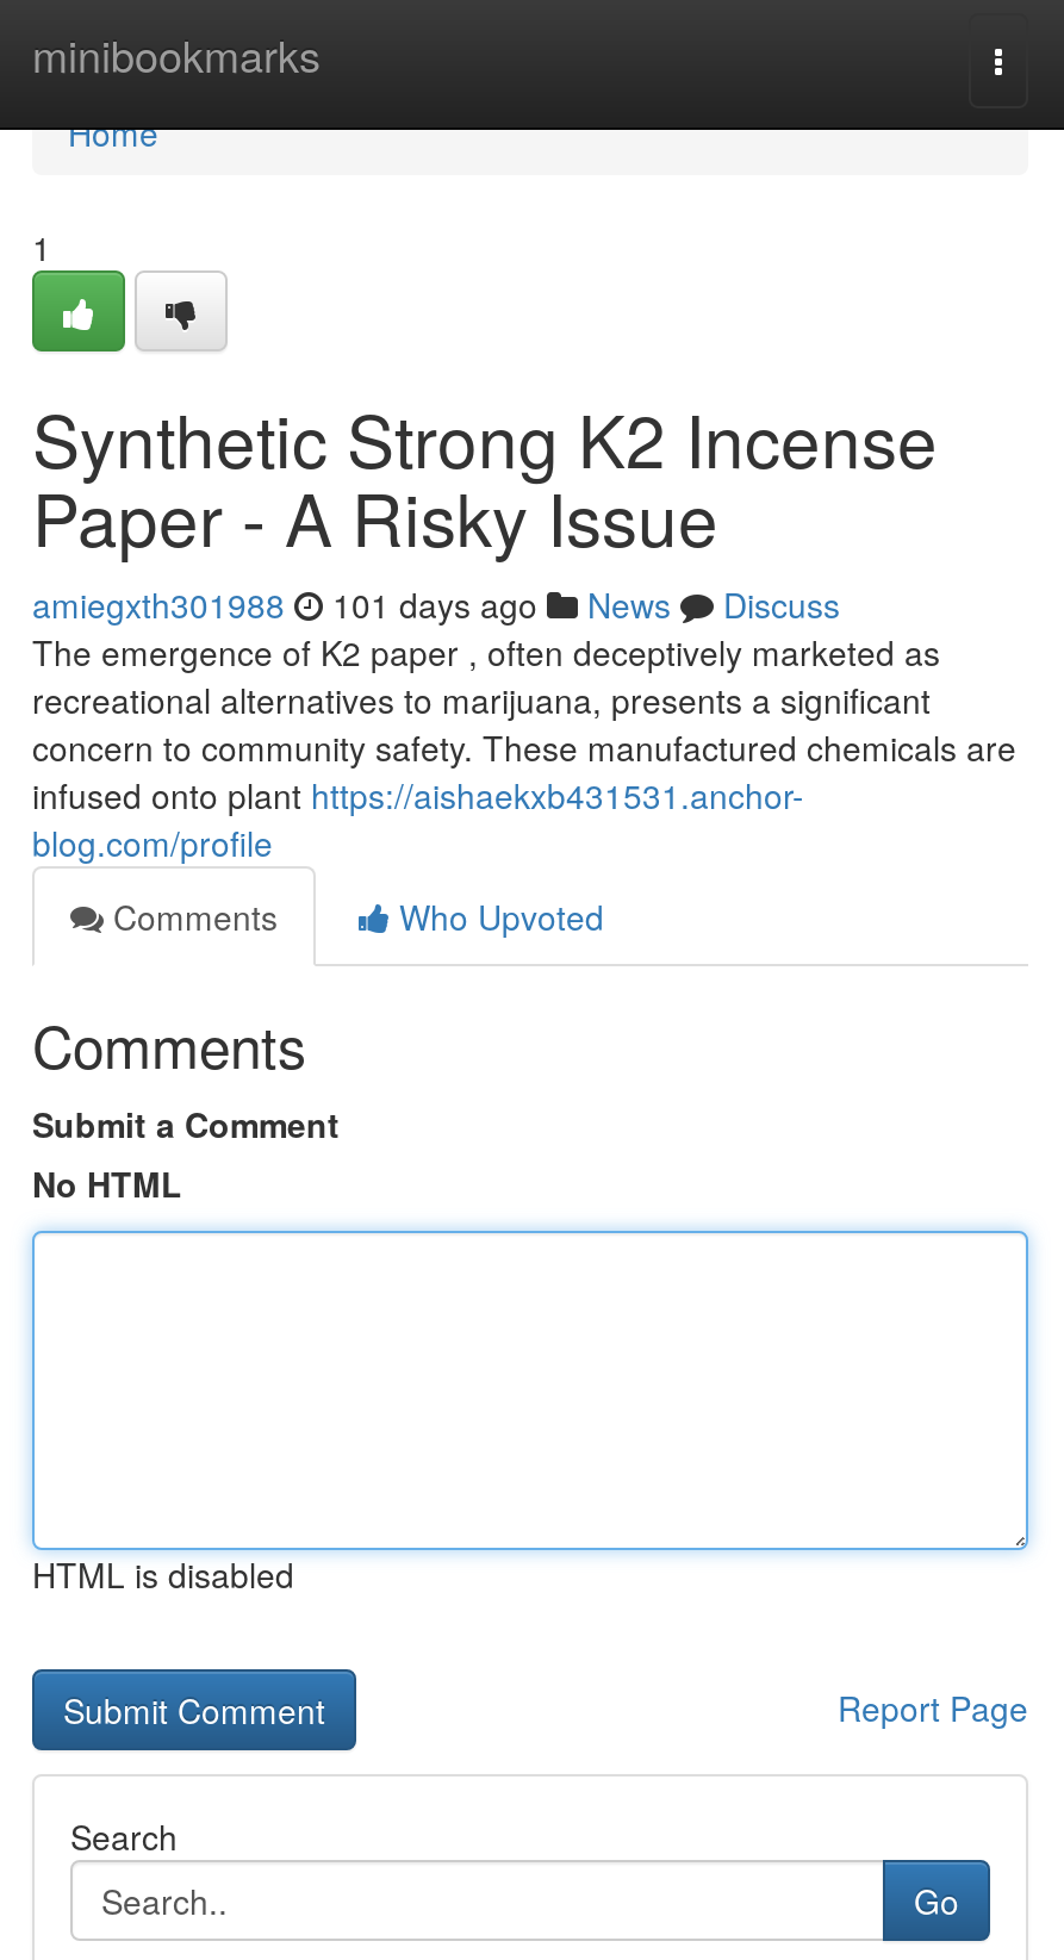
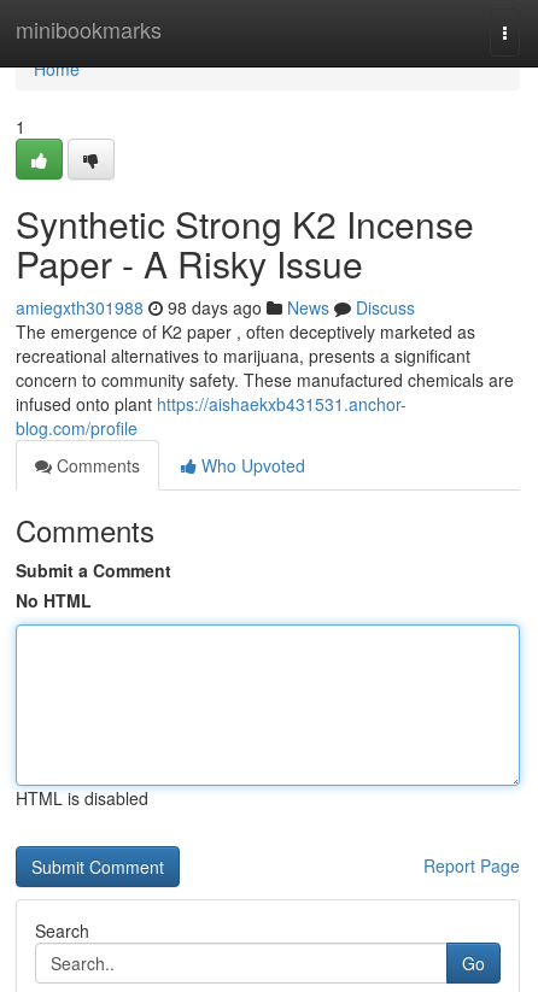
- amiegxth301988 101 days ago News Discuss
+ amiegxth301988 98 days ago News Discuss
